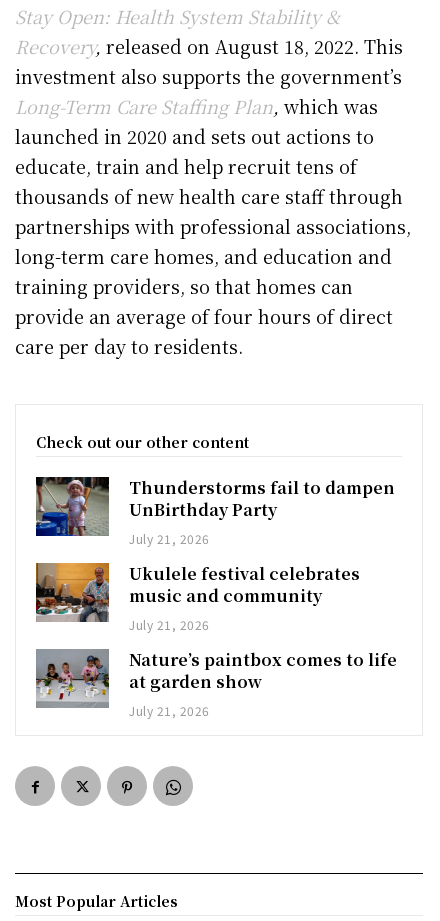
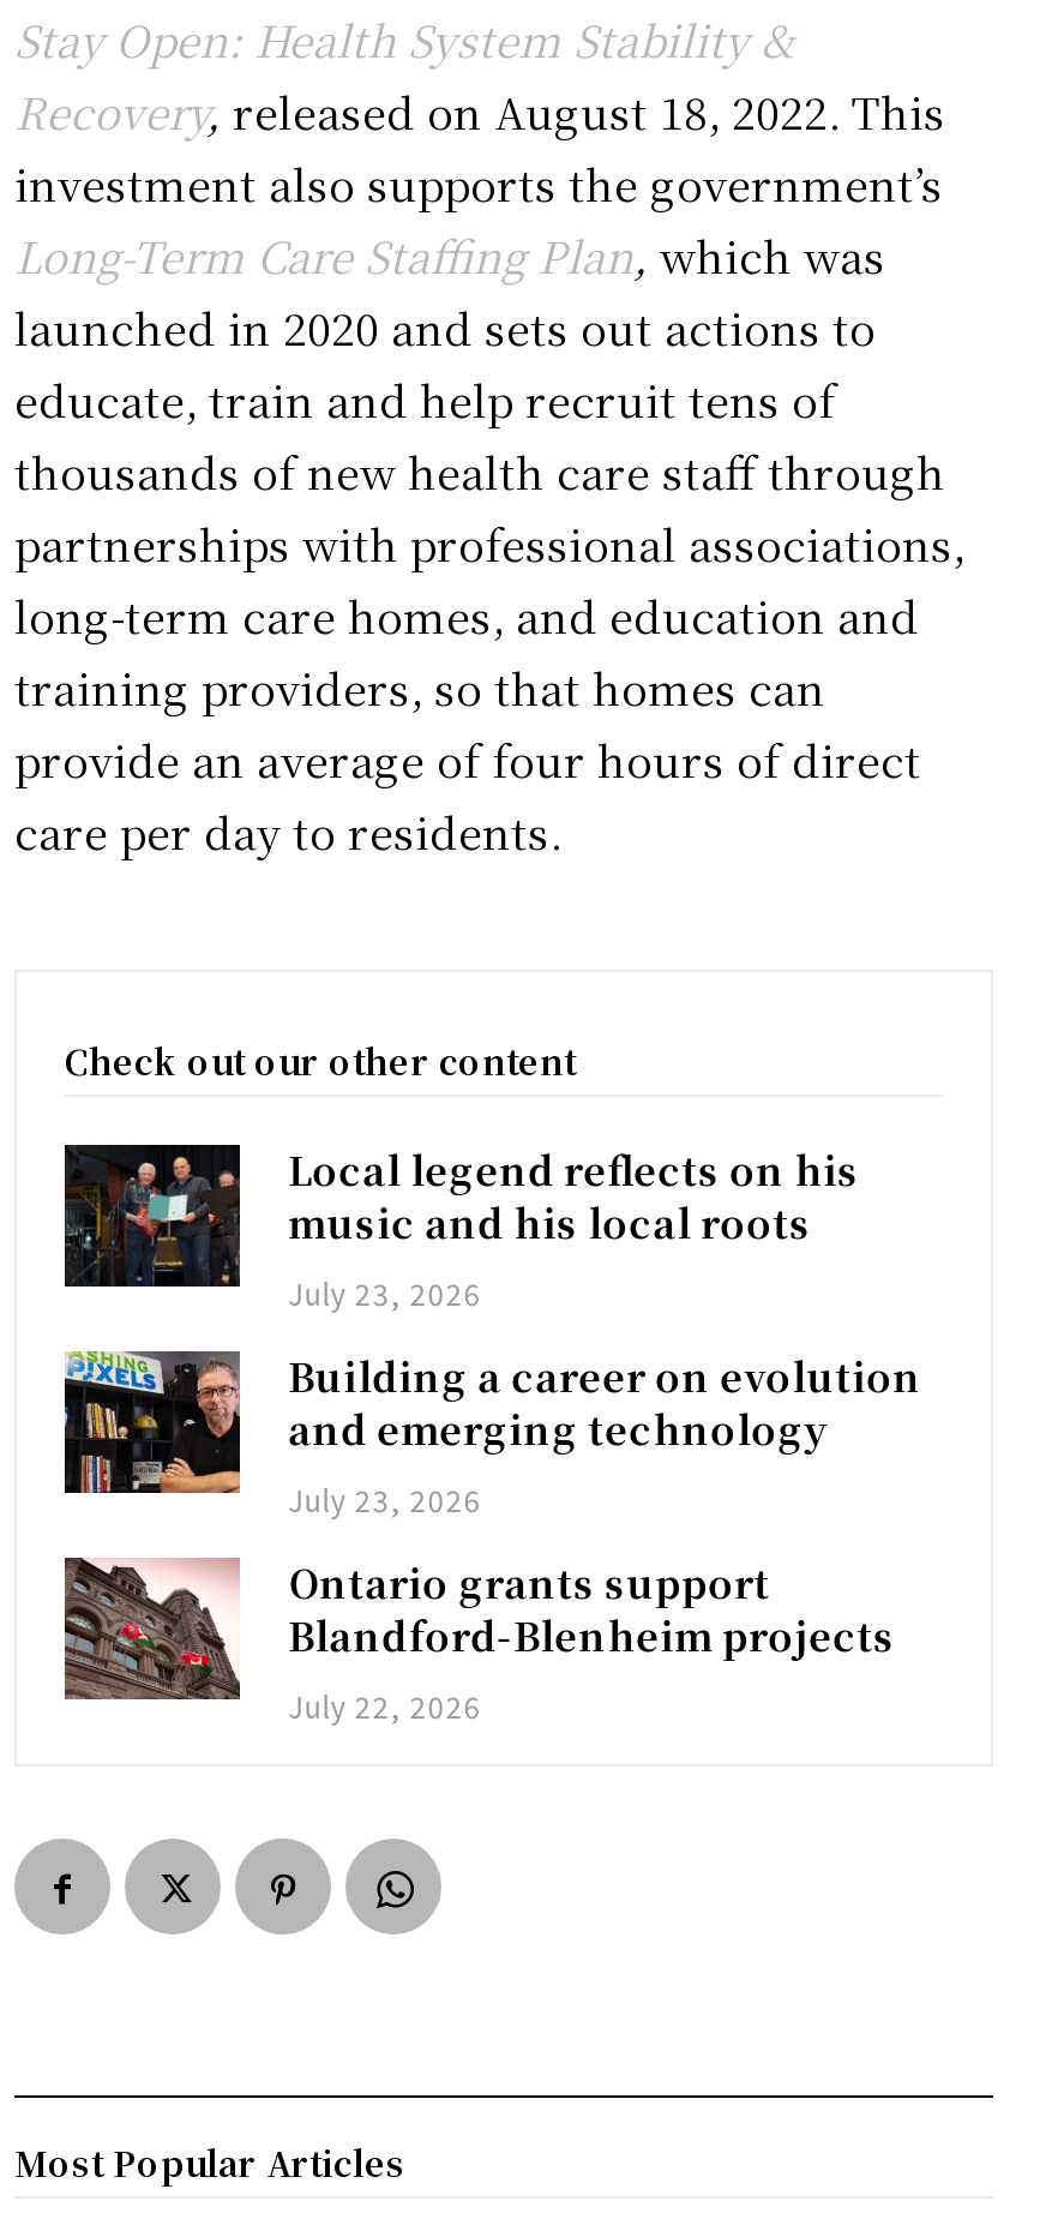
- [image]
- Thunderstorms fail to dampen
- UnBirthday Party
- July 21, 2026
+ [image]
+ Local legend reflects on his
+ music and his local roots
+ July 23, 2026

- [image]
- Ukulele festival celebrates
- music and community
- July 21, 2026
+ [image]
+ Building a career on evolution
+ and emerging technology
+ July 23, 2026

- [image]
- Nature’s paintbox comes to life
- at garden show
- July 21, 2026
+ [image]
+ Ontario grants support
+ Blandford-Blenheim projects
+ July 22, 2026
